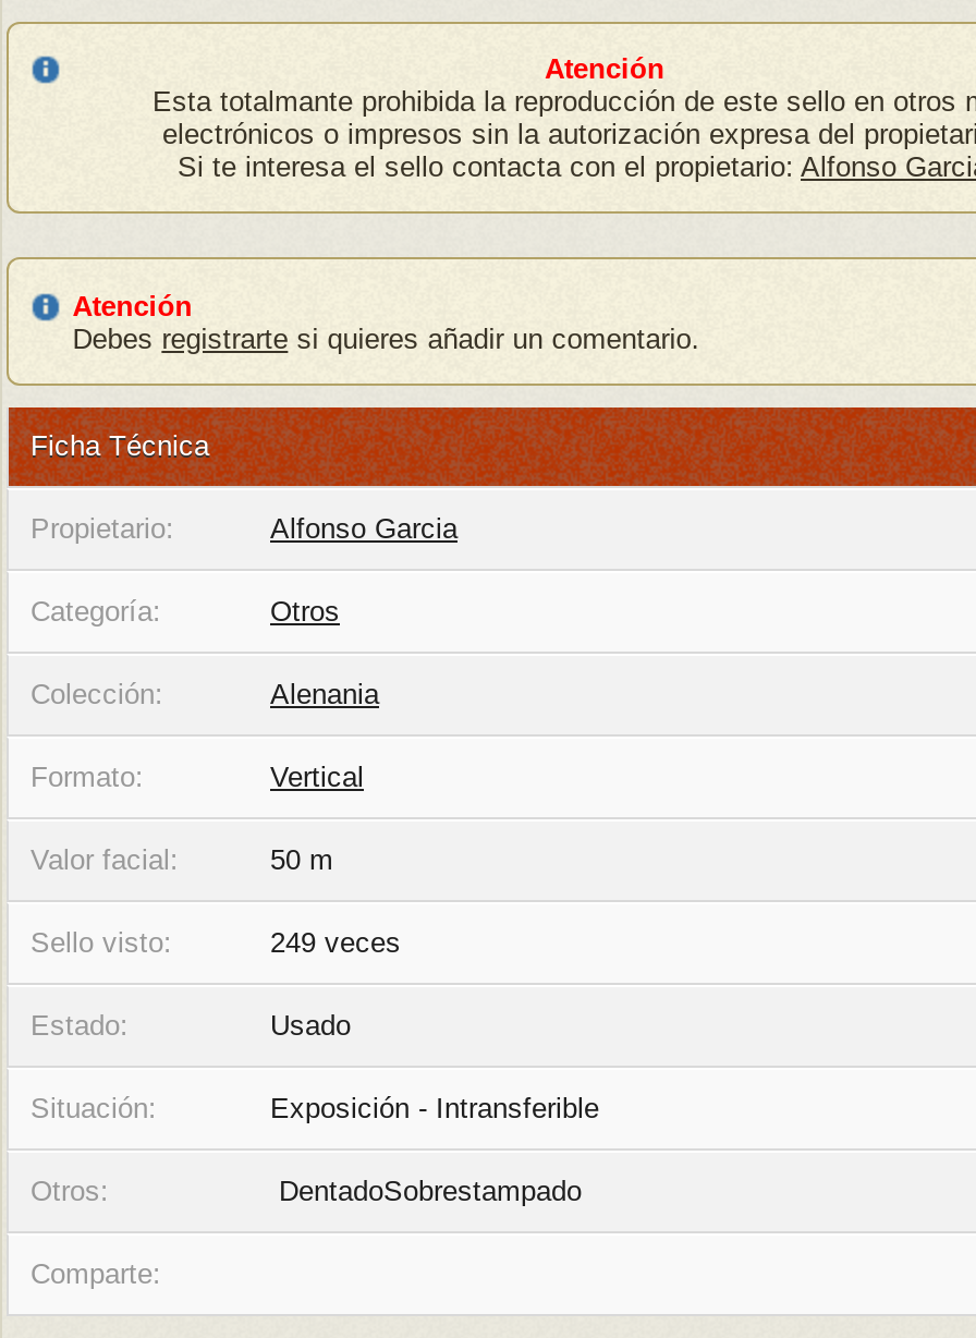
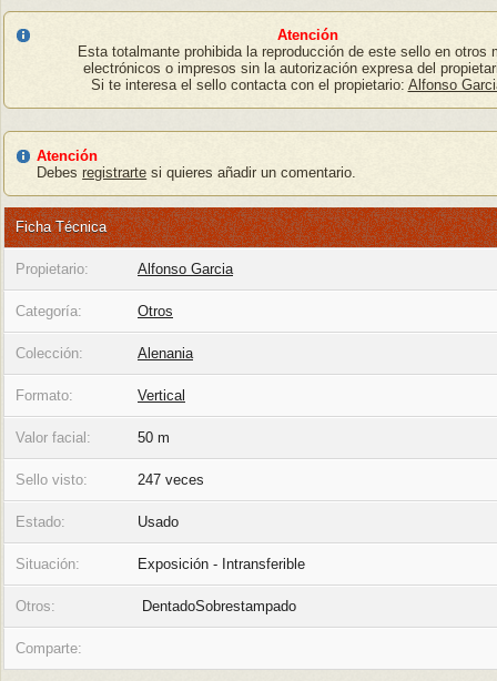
- 249 veces
+ 247 veces
